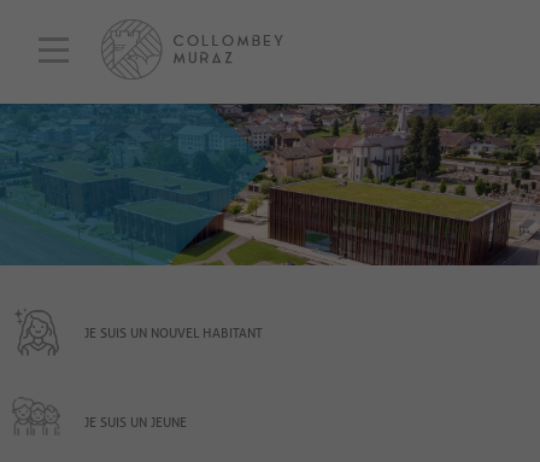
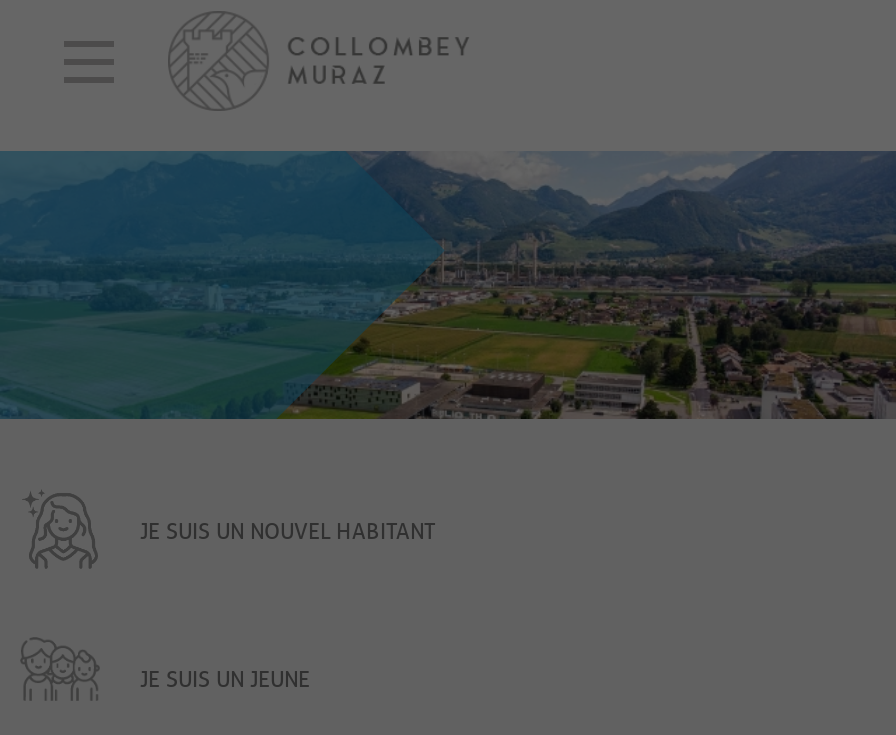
- [image]
+ [image]
